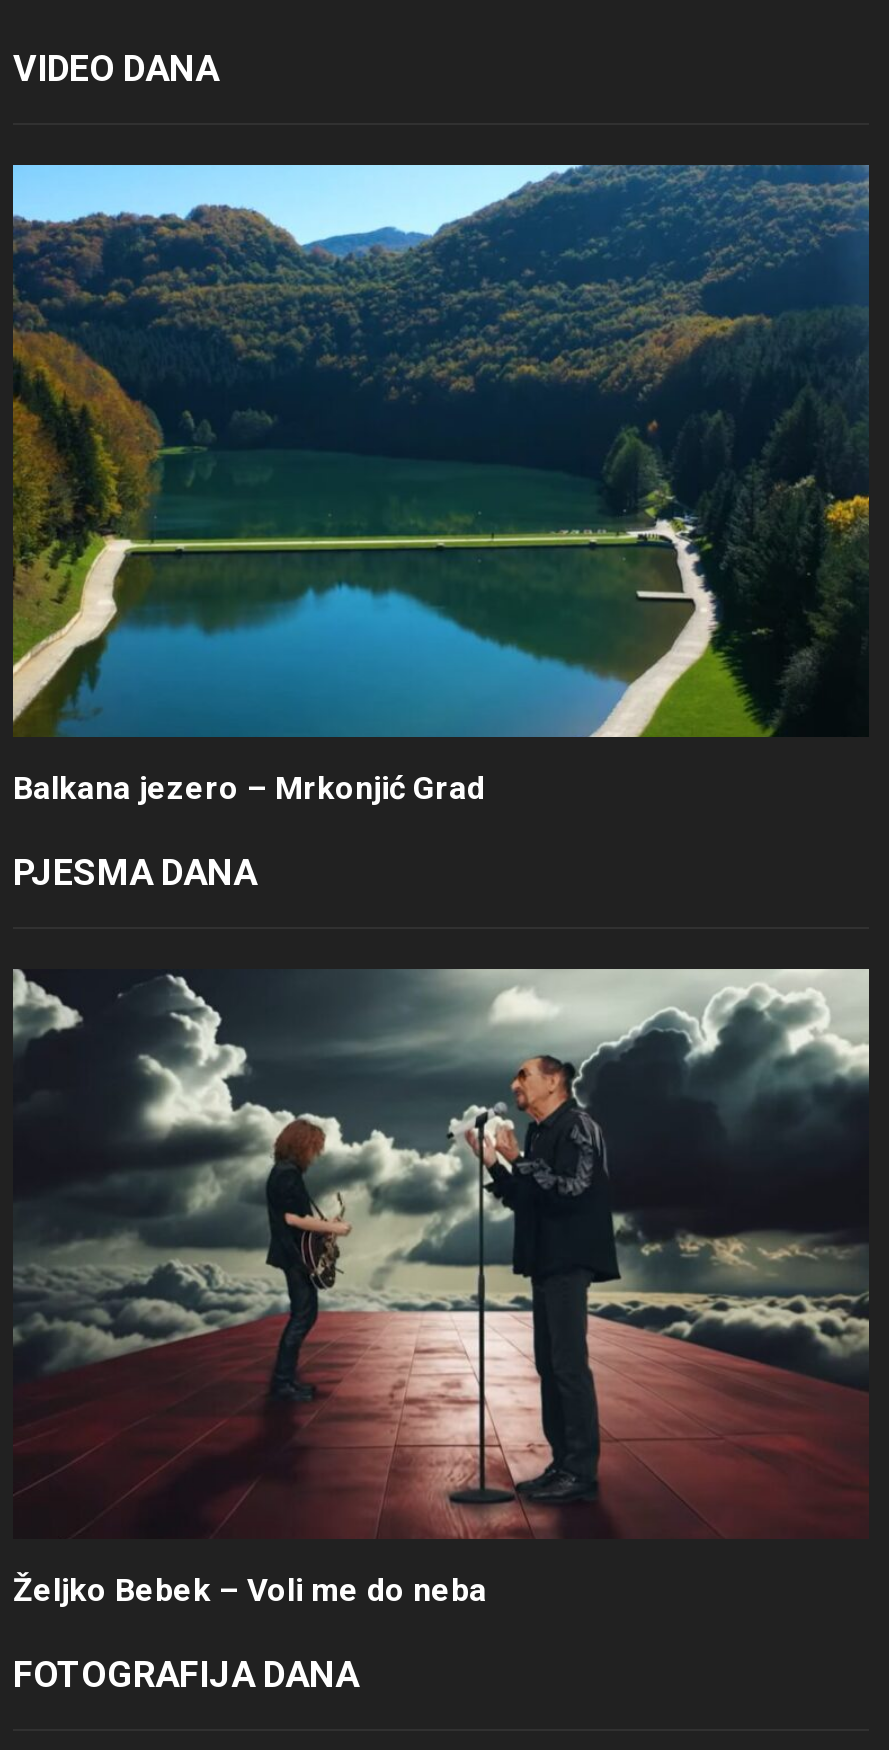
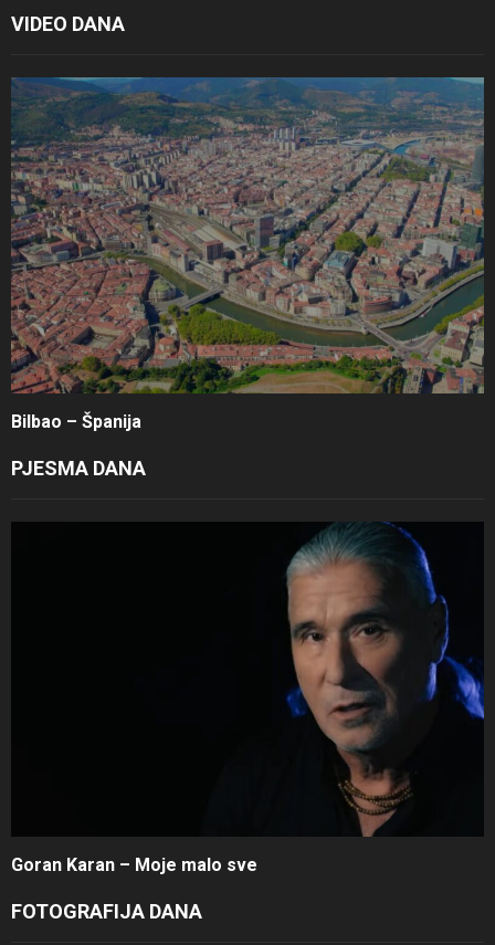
- [image]
- Balkana jezero – Mrkonjić Grad
+ [image]
+ Bilbao – Španija

- [image]
- Željko Bebek – Voli me do neba
+ [image]
+ Goran Karan – Moje malo sve
